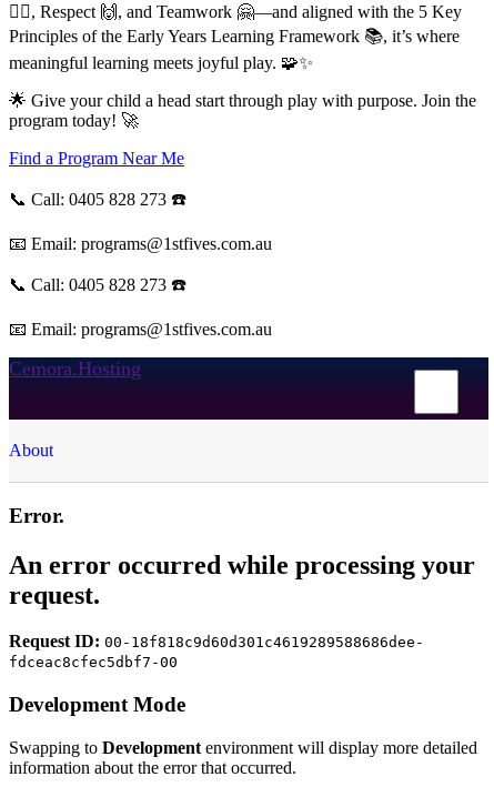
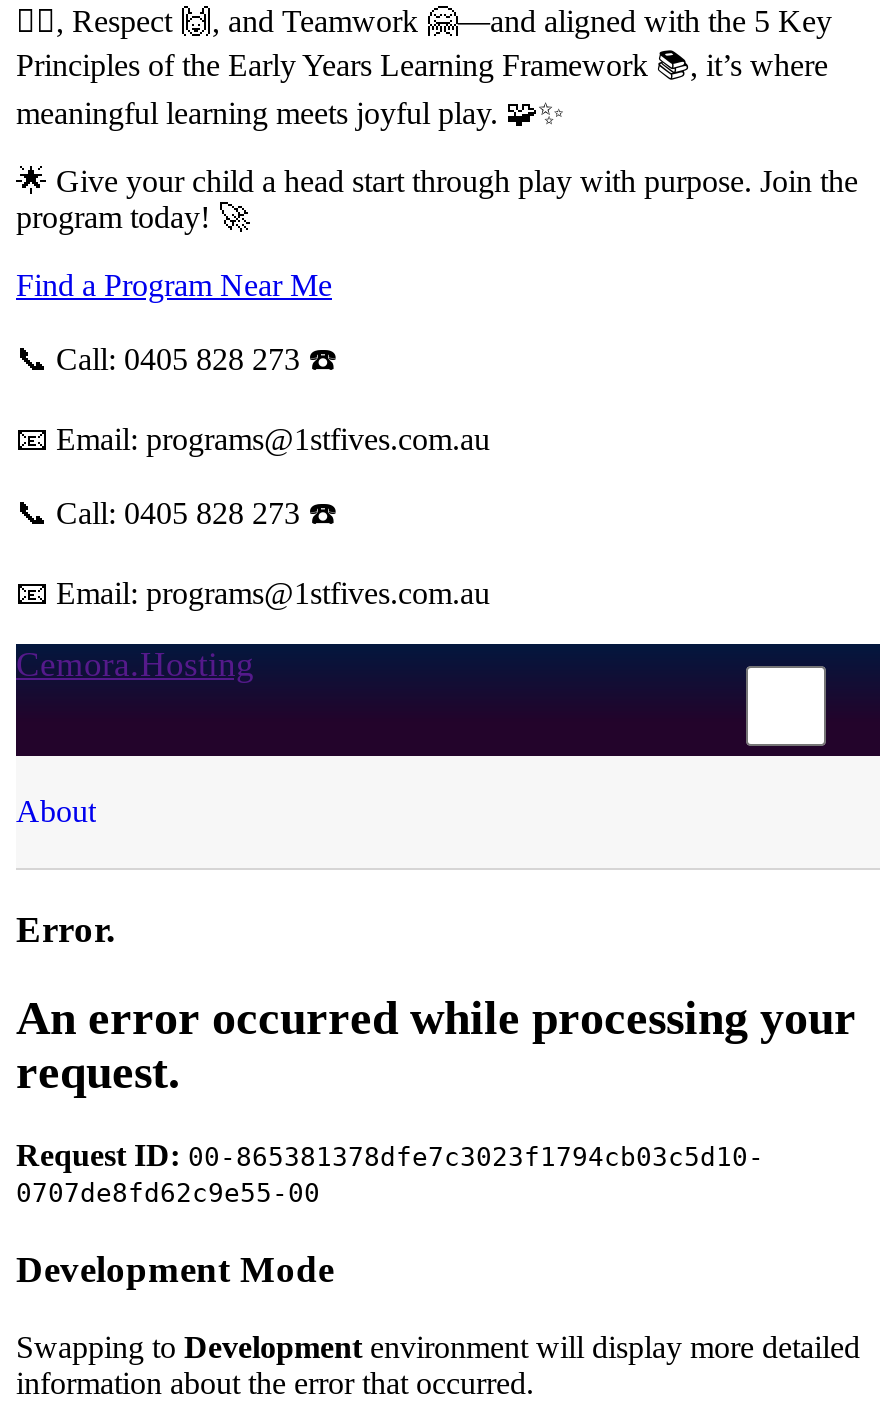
- Request ID: 00-18f818c9d60d301c4619289588686dee-
- fdceac8cfec5dbf7-00
+ Request ID: 00-865381378dfe7c3023f1794cb03c5d10-
+ 0707de8fd62c9e55-00
